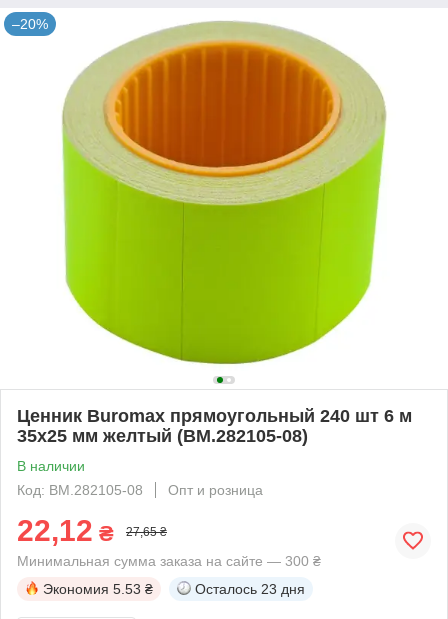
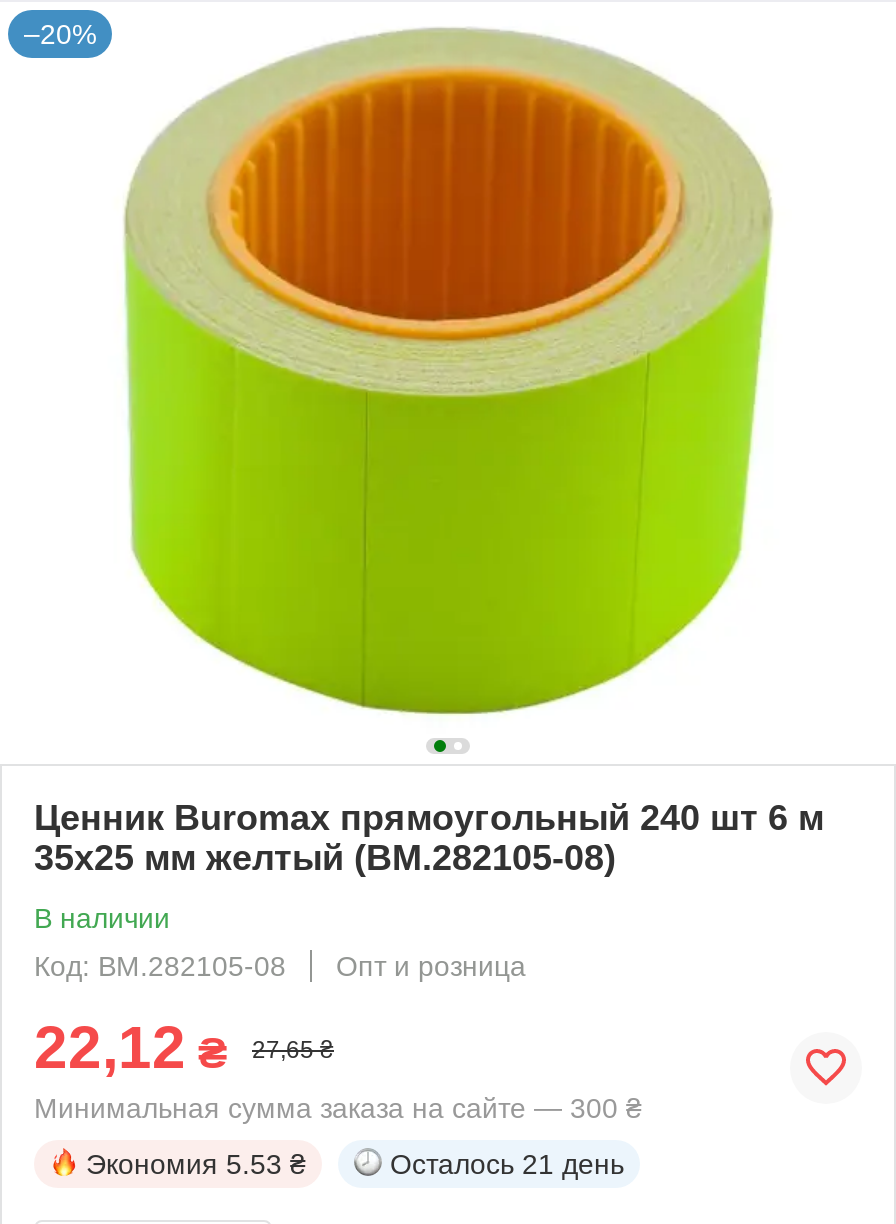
- Осталось 23 дня
+ Осталось 21 день
